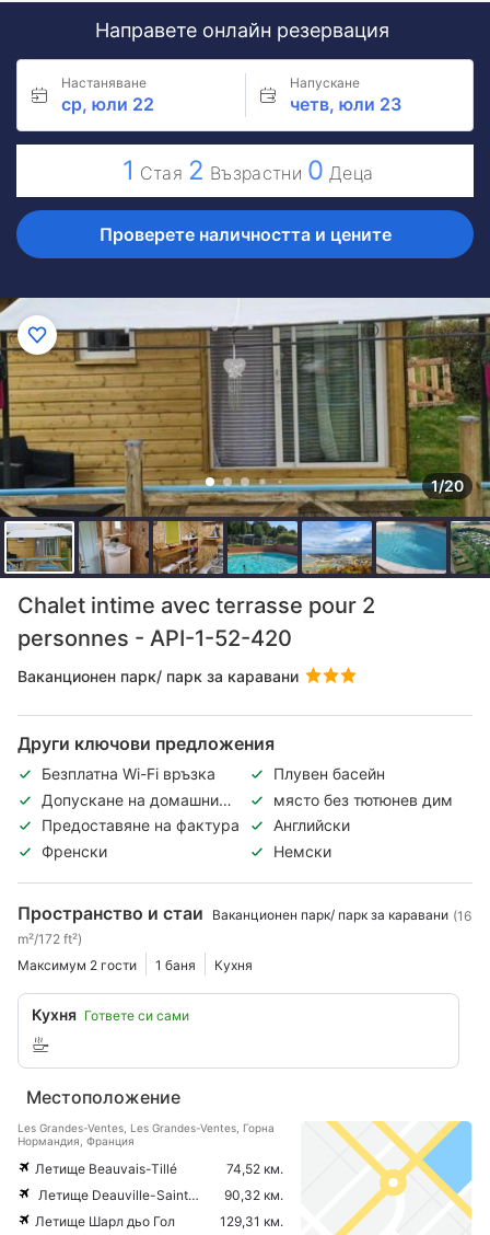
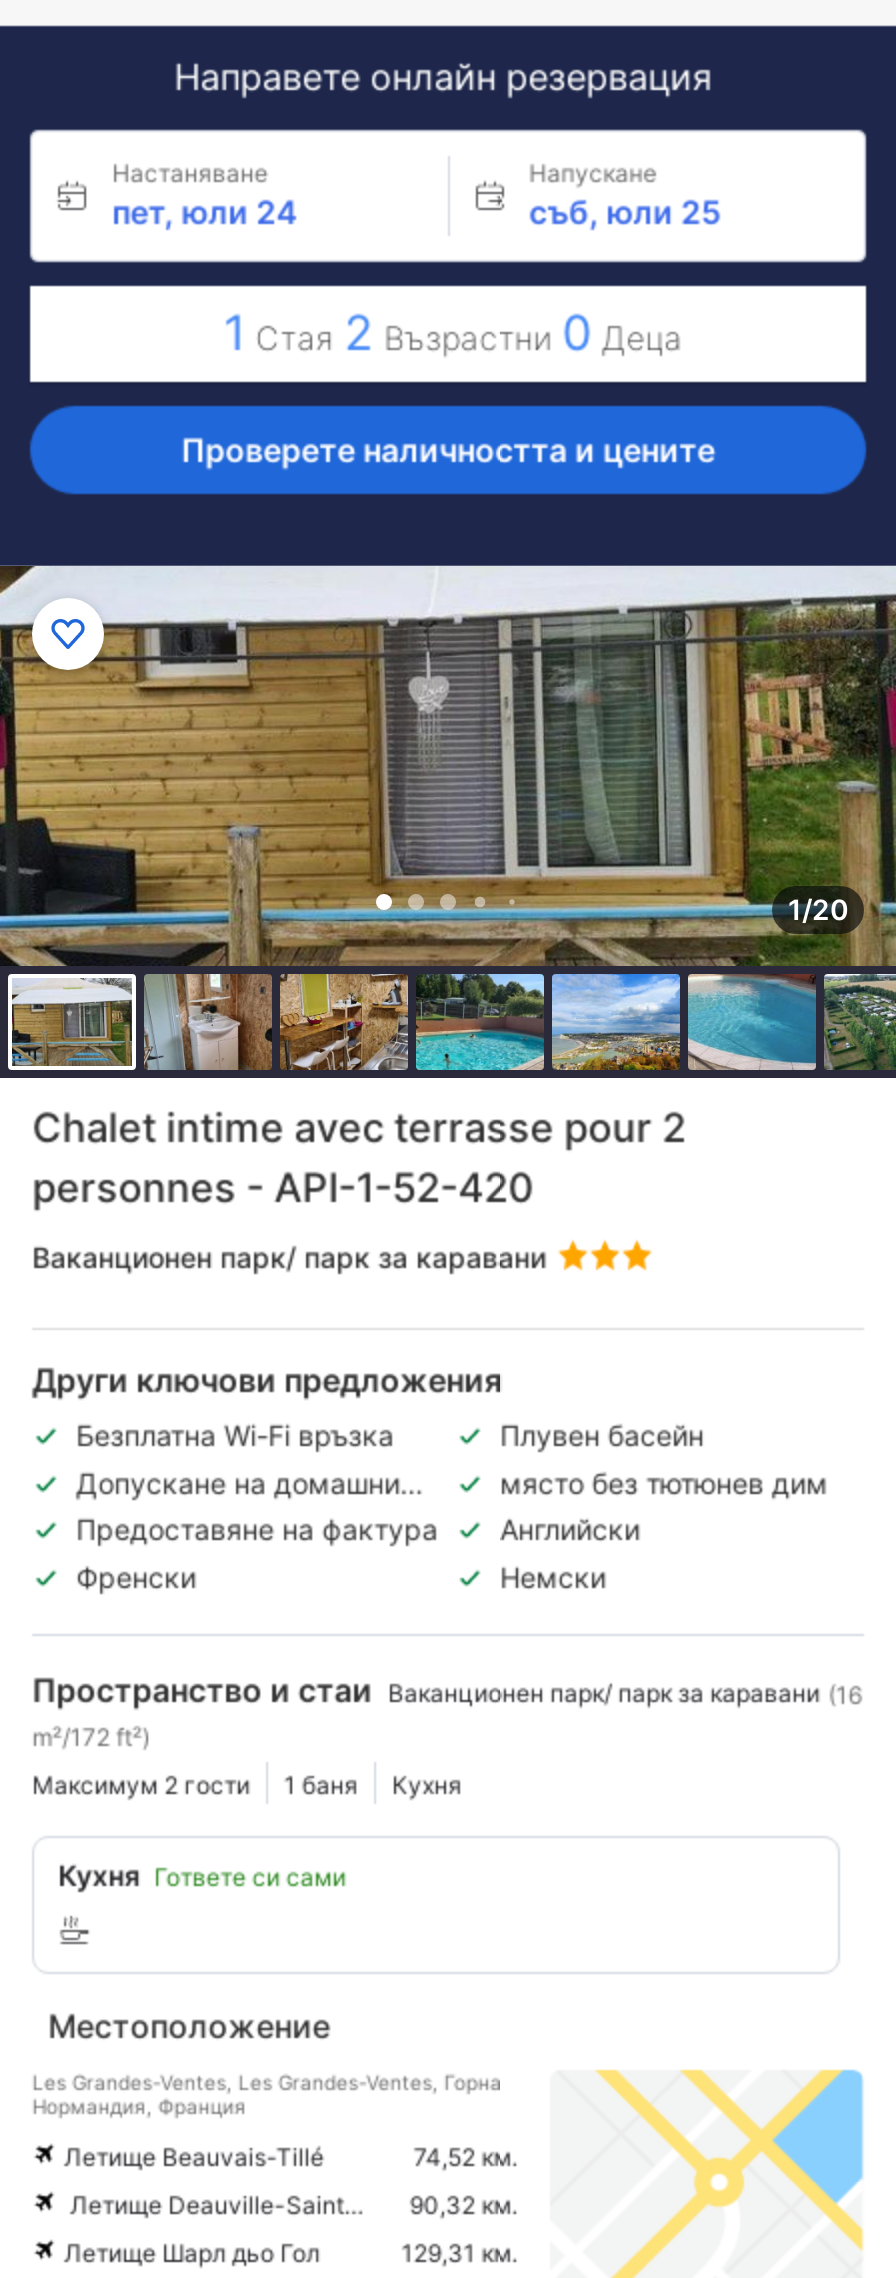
- ср, юли 22
+ пет, юли 24

- четв, юли 23
+ съб, юли 25
